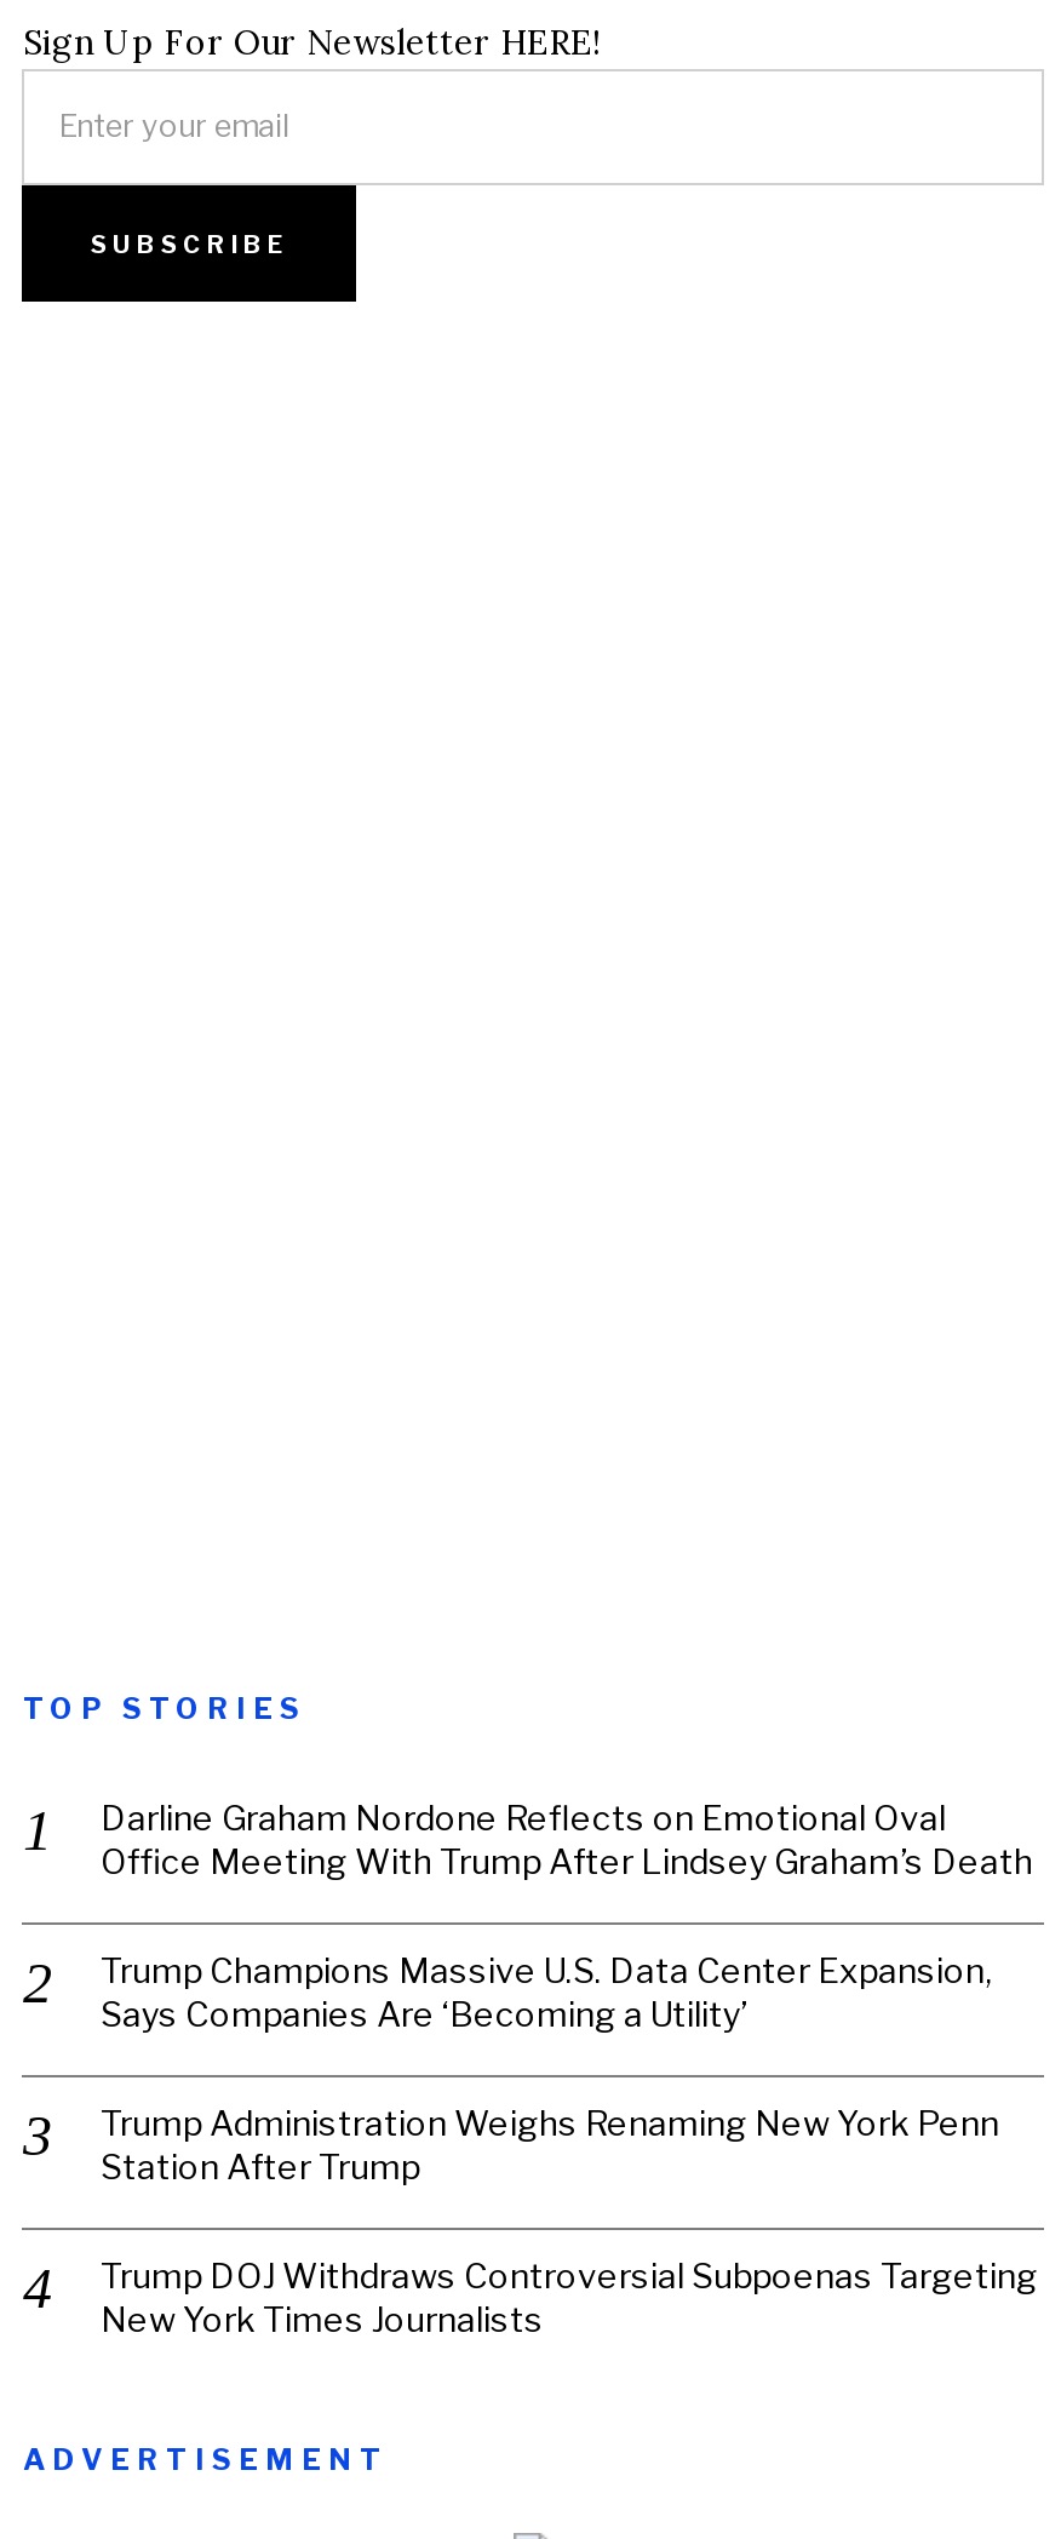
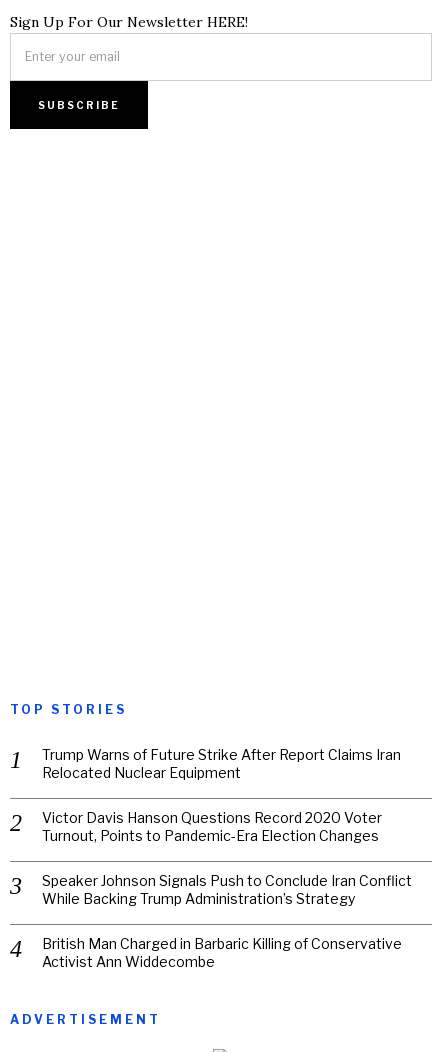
- Darline Graham Nordone Reflects on Emotional Oval
- Office Meeting With Trump After Lindsey Graham’s Death
+ Trump Warns of Future Strike After Report Claims Iran
+ Relocated Nuclear Equipment

- Trump Champions Massive U.S. Data Center Expansion,
- Says Companies Are ‘Becoming a Utility’
+ Victor Davis Hanson Questions Record 2020 Voter
+ Turnout, Points to Pandemic-Era Election Changes

- Trump Administration Weighs Renaming New York Penn
- Station After Trump
+ Speaker Johnson Signals Push to Conclude Iran Conflict
+ While Backing Trump Administration’s Strategy

- Trump DOJ Withdraws Controversial Subpoenas Targeting
- New York Times Journalists
+ British Man Charged in Barbaric Killing of Conservative
+ Activist Ann Widdecombe
